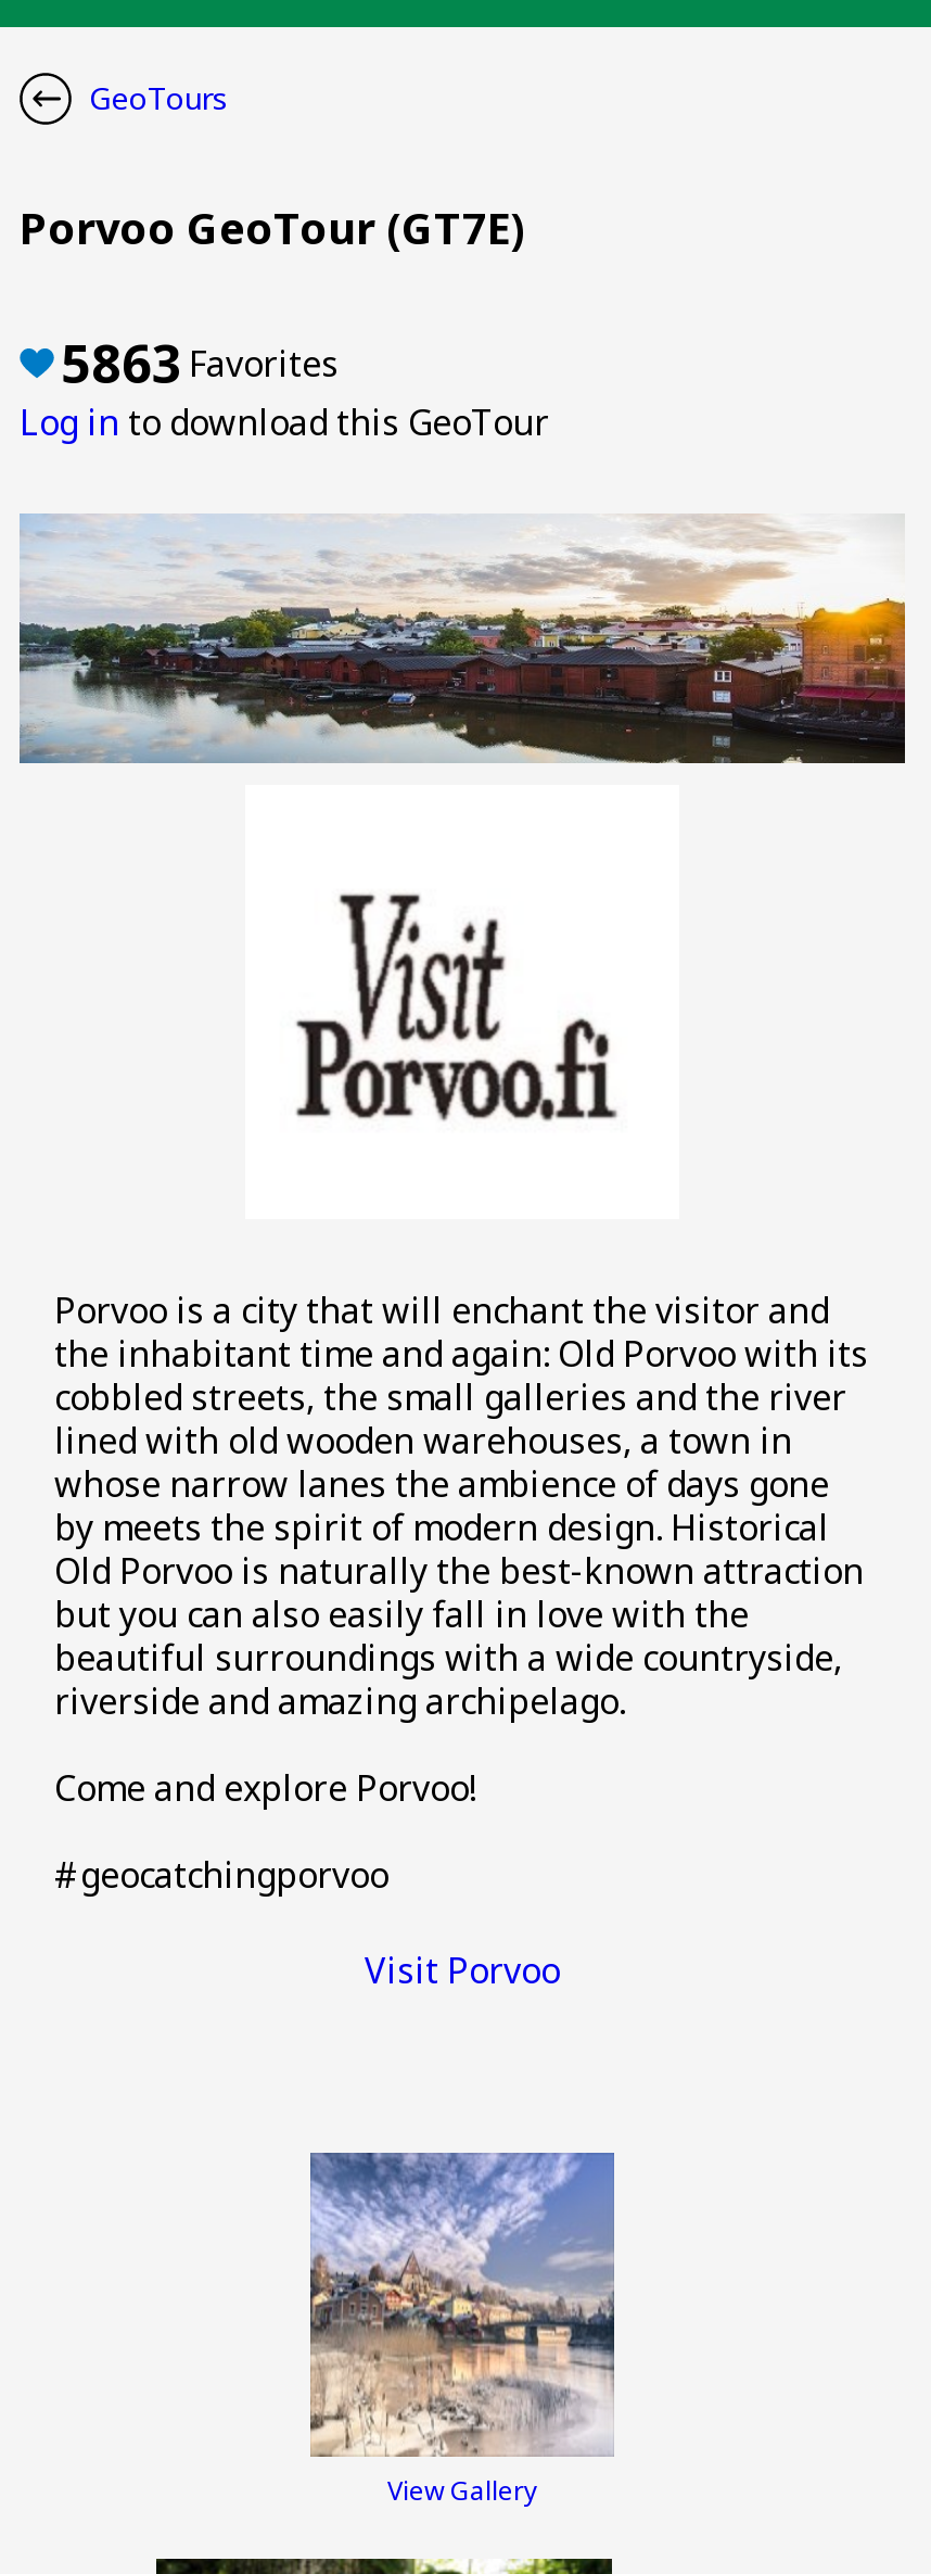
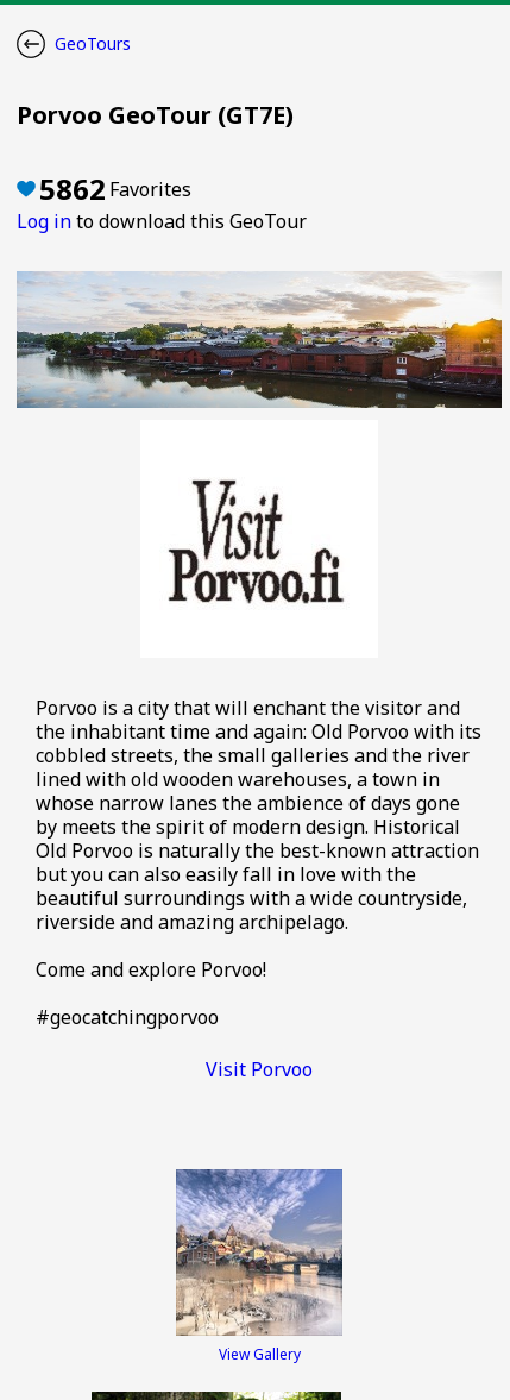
- 5863 Favorites
+ 5862 Favorites
